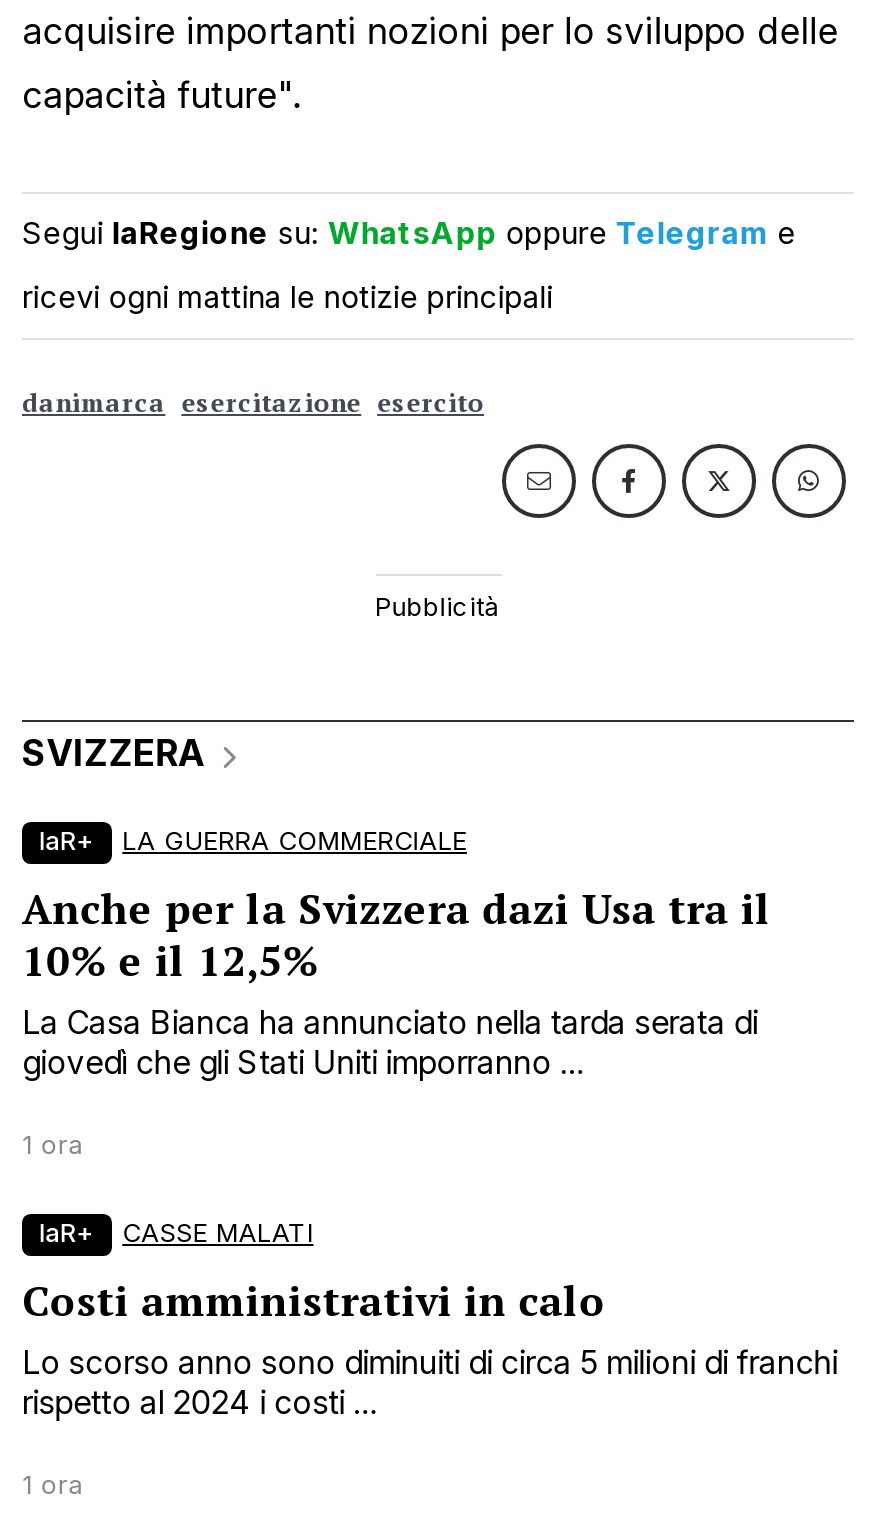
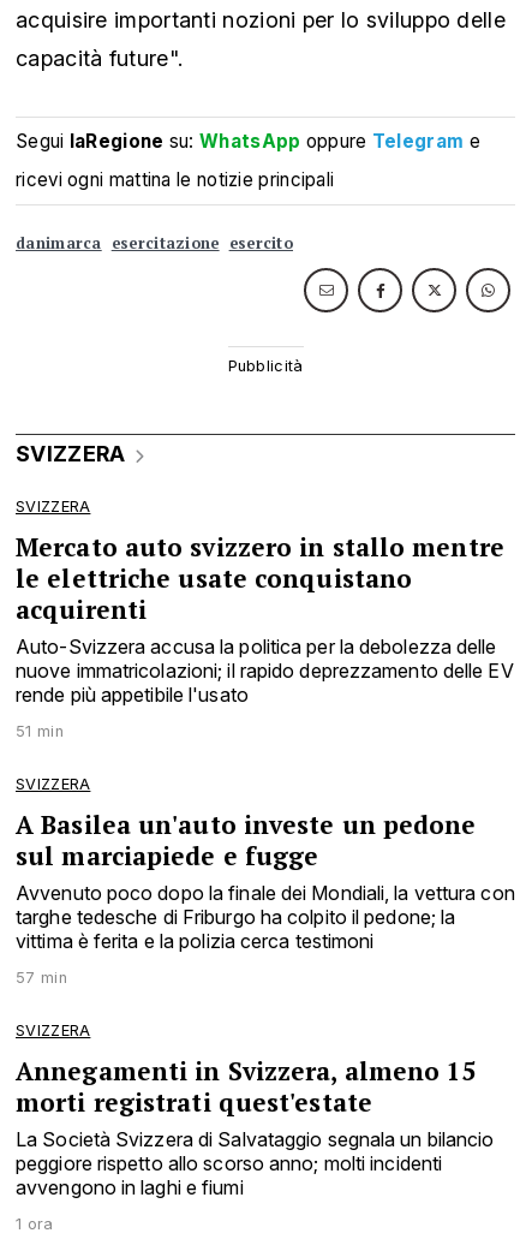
- laR+
- LA GUERRA COMMERCIALE
- Anche per la Svizzera dazi Usa tra il
- 10% e il 12,5%
- La Casa Bianca ha annunciato nella tarda serata di
- giovedì che gli Stati Uniti imporranno ...
- 1 ora
- laR+
- CASSE MALATI
- Costi amministrativi in calo
- Lo scorso anno sono diminuiti di circa 5 milioni di franchi
- rispetto al 2024 i costi ...
+ SVIZZERA
+ Mercato auto svizzero in stallo mentre
+ le elettriche usate conquistano
+ acquirenti
+ Auto-Svizzera accusa la politica per la debolezza delle
+ nuove immatricolazioni; il rapido deprezzamento delle EV
+ rende più appetibile l'usato
+ 51 min
+ SVIZZERA
+ A Basilea un'auto investe un pedone
+ sul marciapiede e fugge
+ Avvenuto poco dopo la finale dei Mondiali, la vettura con
+ targhe tedesche di Friburgo ha colpito il pedone; la
+ vittima è ferita e la polizia cerca testimoni
+ 57 min
+ SVIZZERA
+ Annegamenti in Svizzera, almeno 15
+ morti registrati quest'estate
+ La Società Svizzera di Salvataggio segnala un bilancio
+ peggiore rispetto allo scorso anno; molti incidenti
+ avvengono in laghi e fiumi
